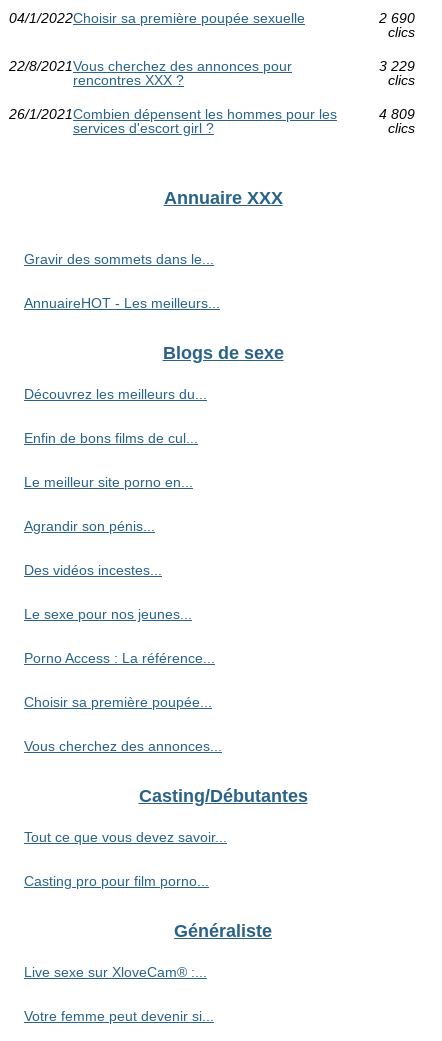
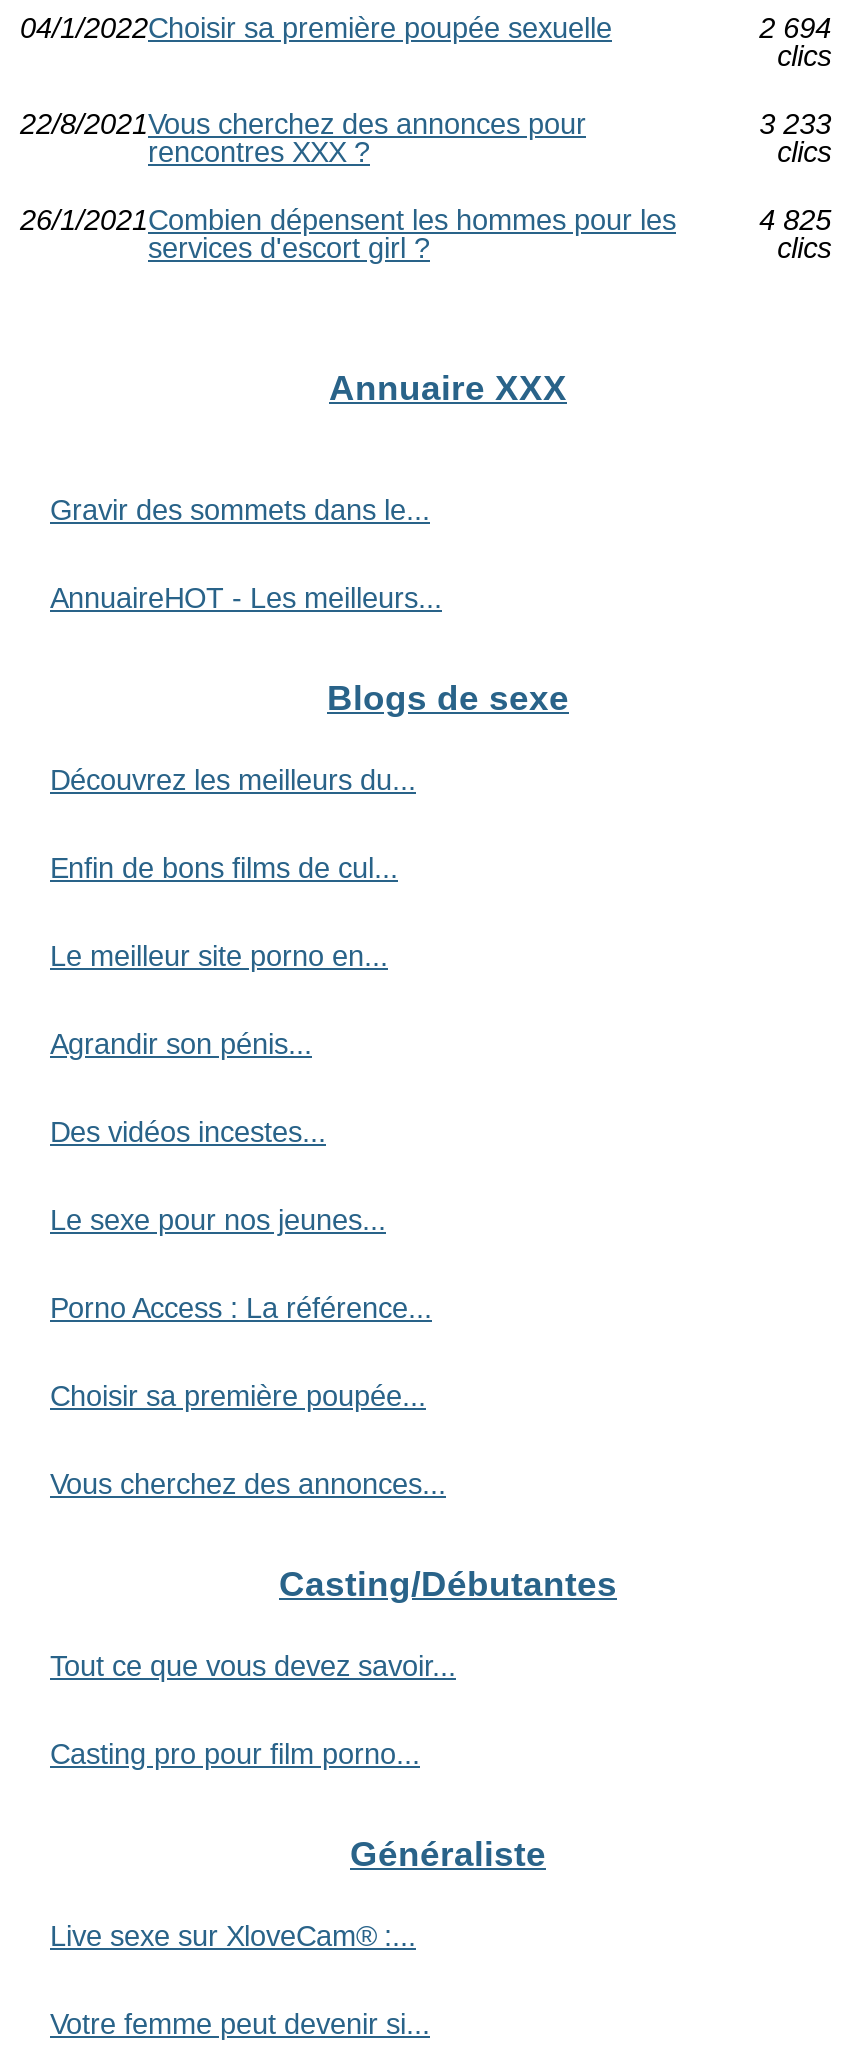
- 2 690
+ 2 694

- 3 229
+ 3 233

- 4 809
+ 4 825
